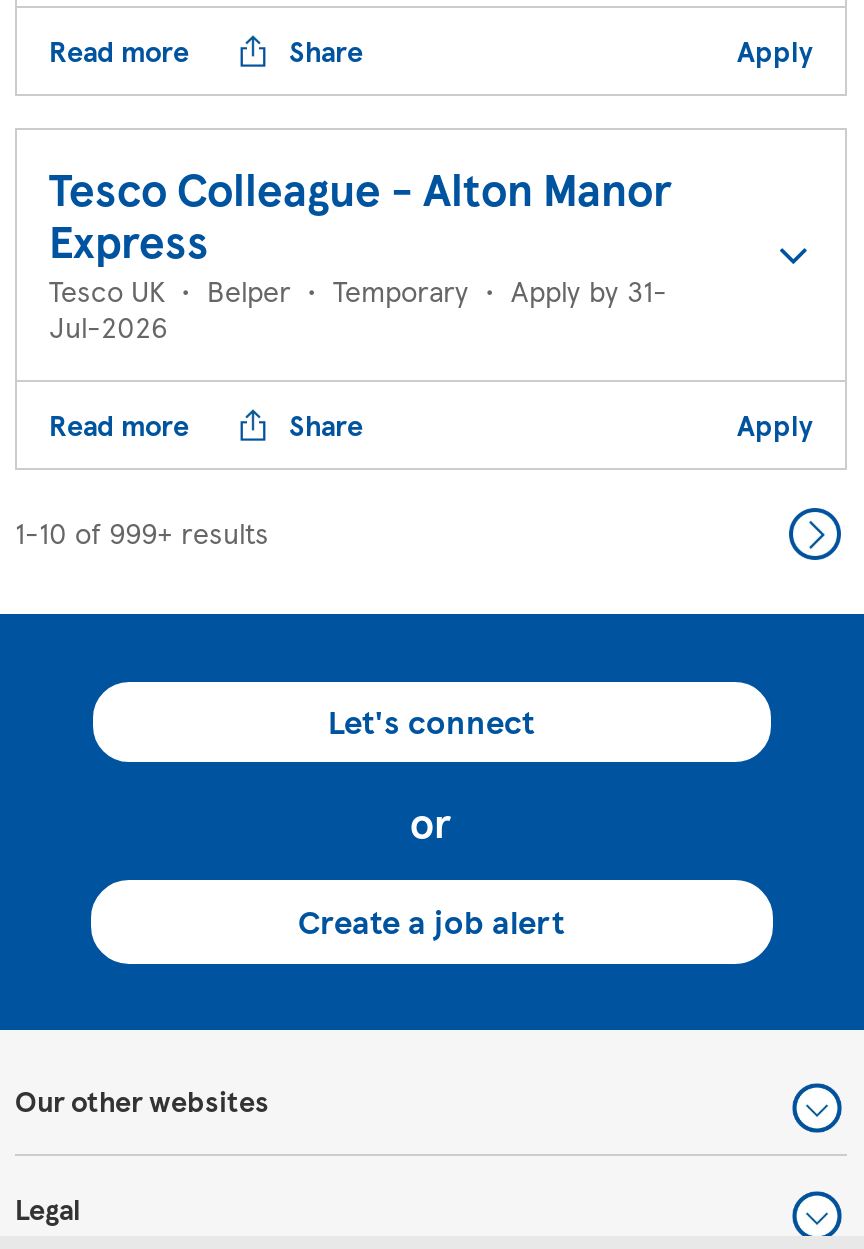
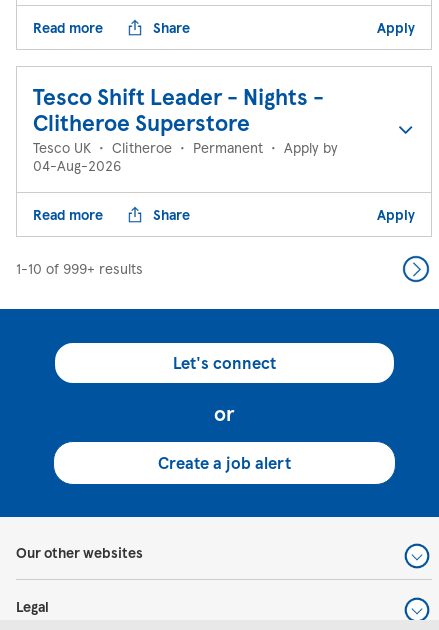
- Tesco Colleague - Alton Manor
- Express
- Tesco UK • Belper • Temporary • Apply by 31-
- Jul-2026
+ Tesco Shift Leader - Nights -
+ Clitheroe Superstore
+ Tesco UK • Clitheroe • Permanent • Apply by
+ 04-Aug-2026
